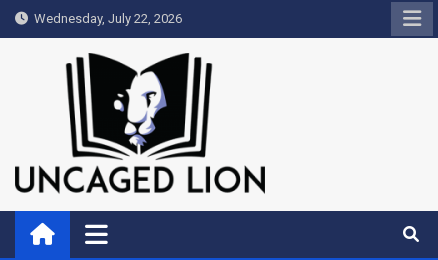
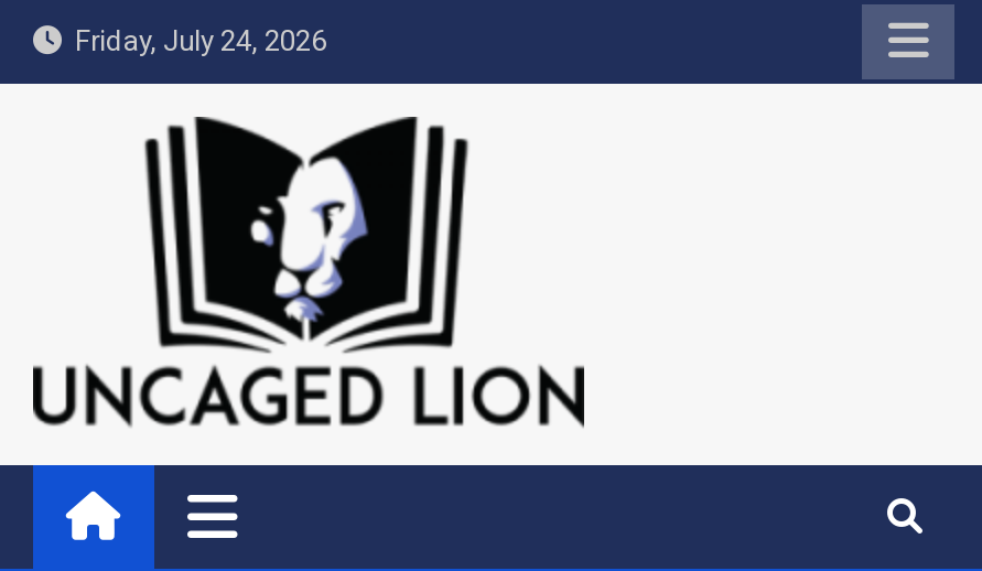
- Wednesday, July 22, 2026
+ Friday, July 24, 2026
